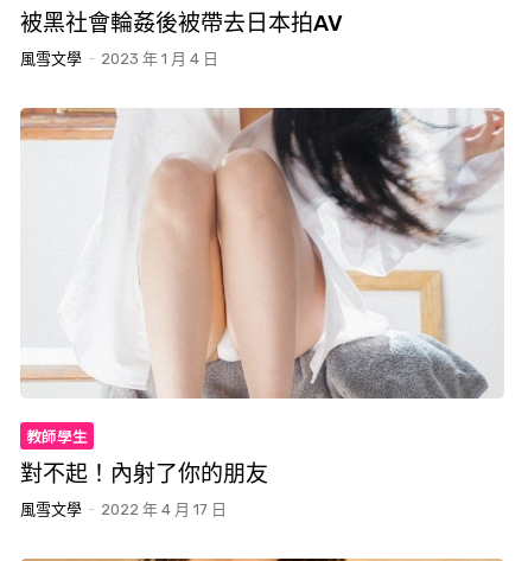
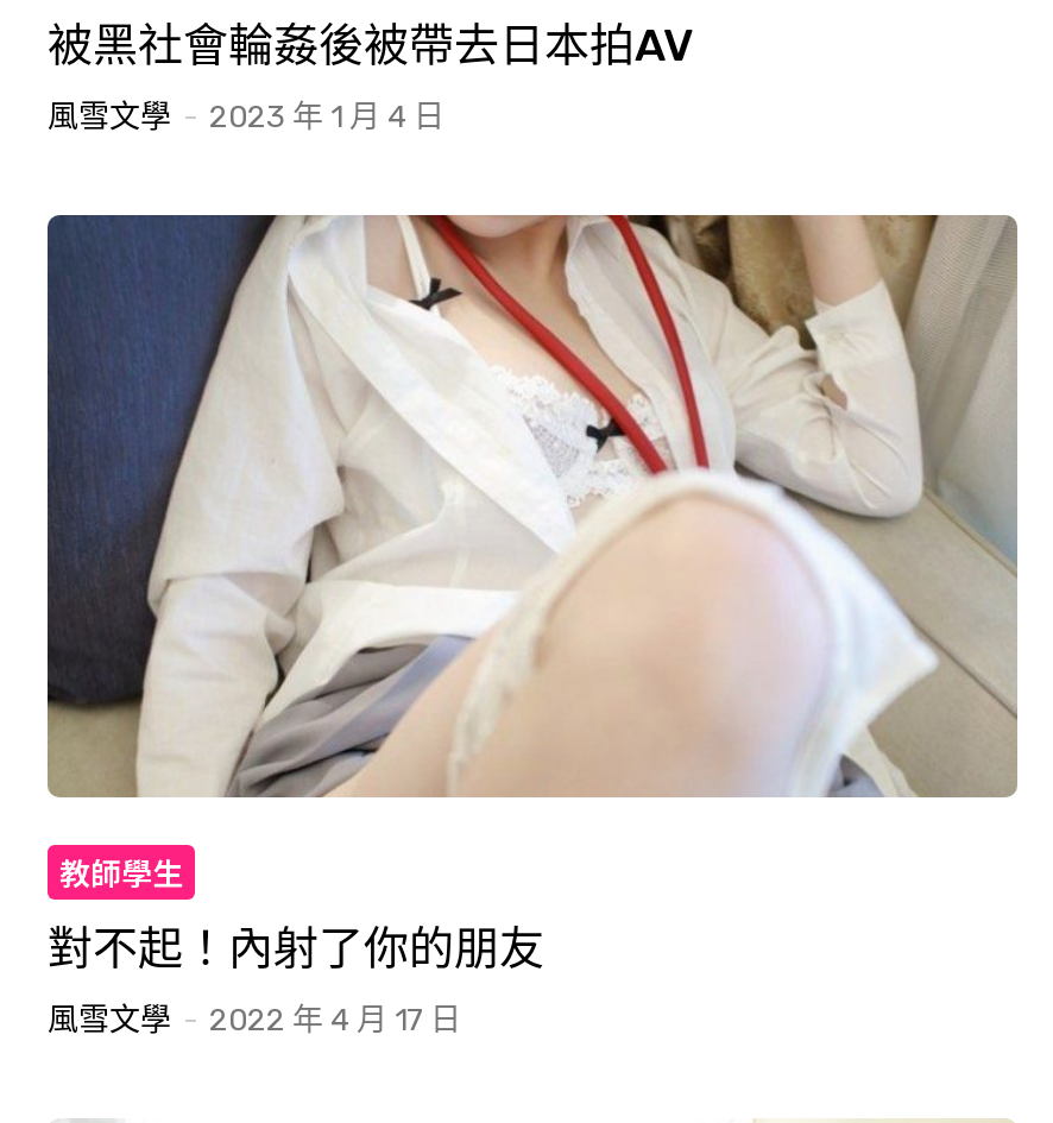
- [image]
+ [image]
